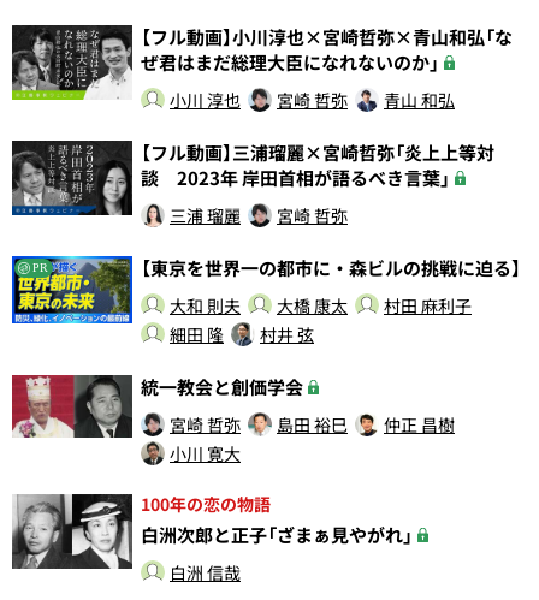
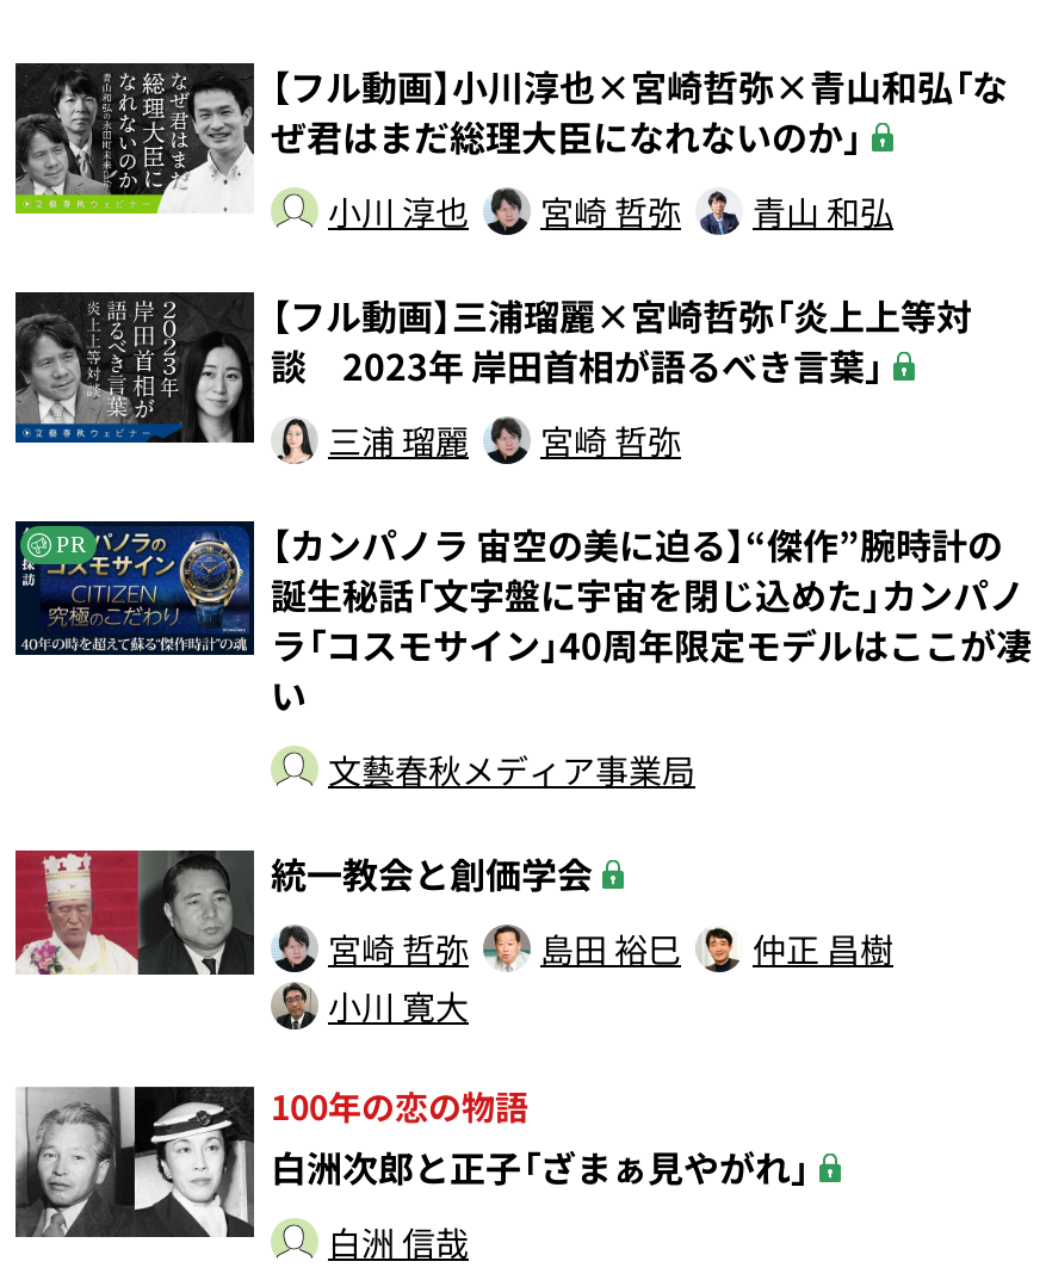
- [image]
- 【東京を世界一の都市に・森ビルの挑戦に迫る】
+ [image]
+ 【カンパノラ 宙空の美に迫る】“傑作”腕時計の
+ 誕生秘話「文字盤に宇宙を閉じ込めた」カンパノ
+ ラ「コスモサイン」40周年限定モデルはここが凄
+ い

- 大和 則夫
- 大橋 康太
- 村田 麻利子
- 細田 隆
- 村井 弦
+ 文藝春秋メディア事業局
